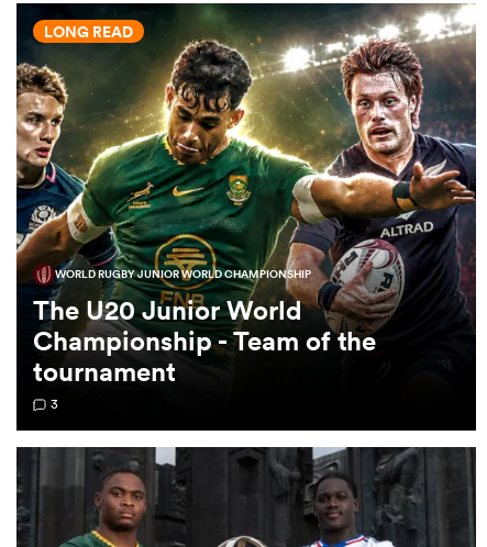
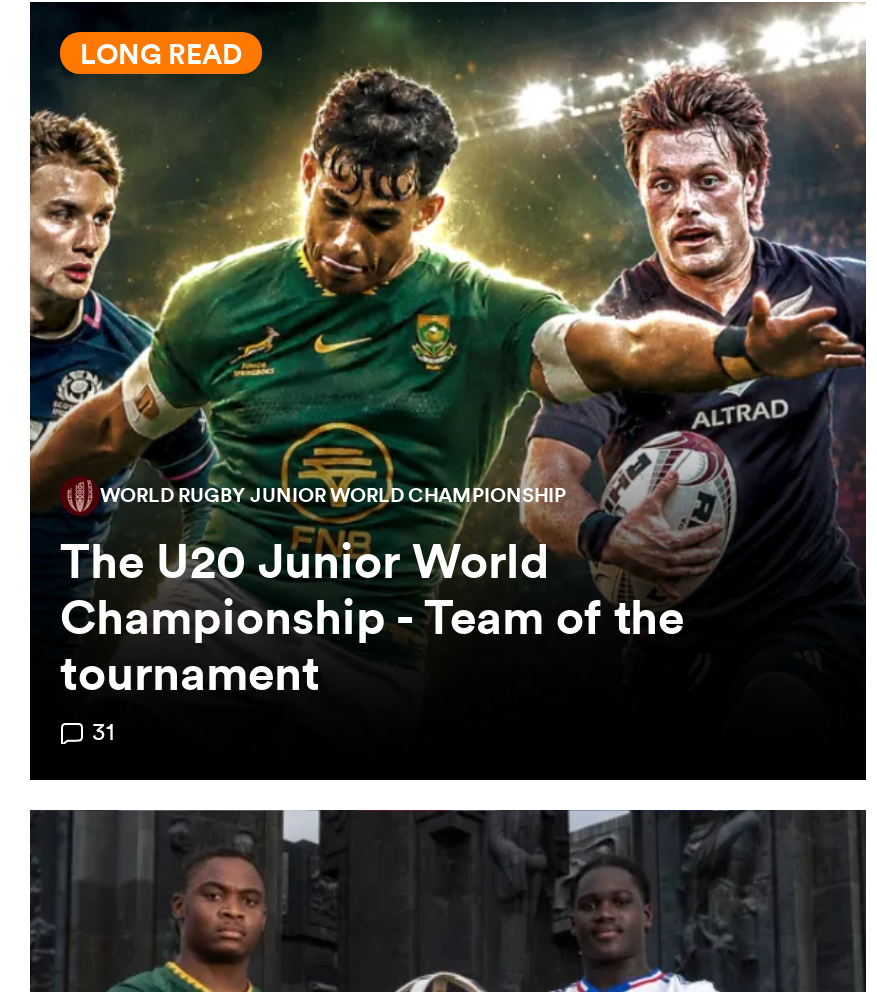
- 3
+ 31
